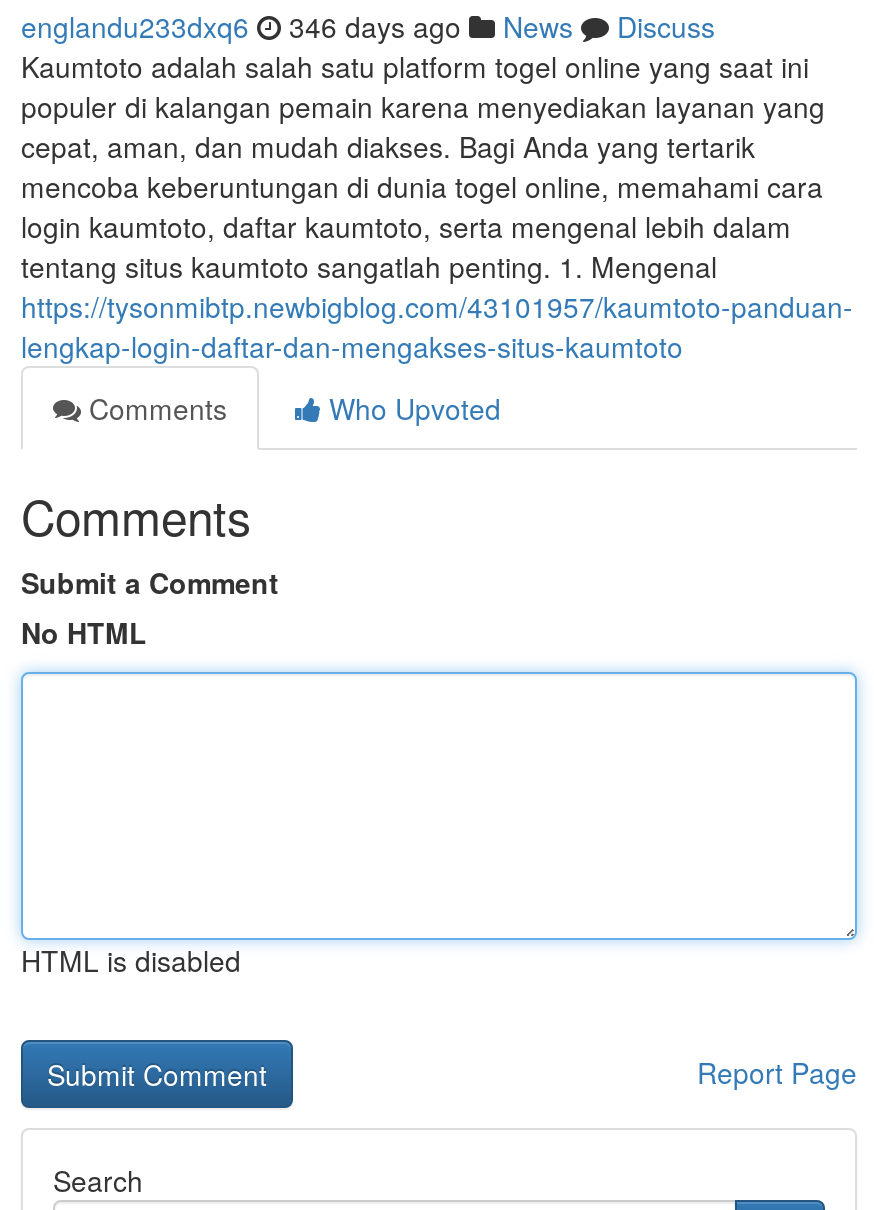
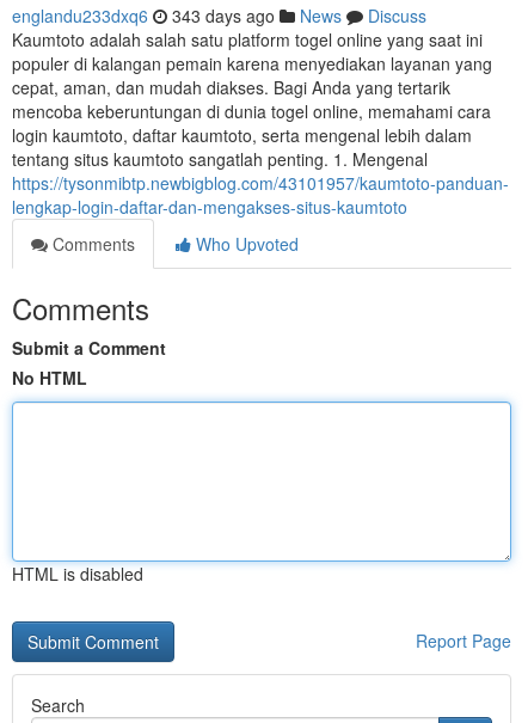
- englandu233dxq6 346 days ago News Discuss
+ englandu233dxq6 343 days ago News Discuss
